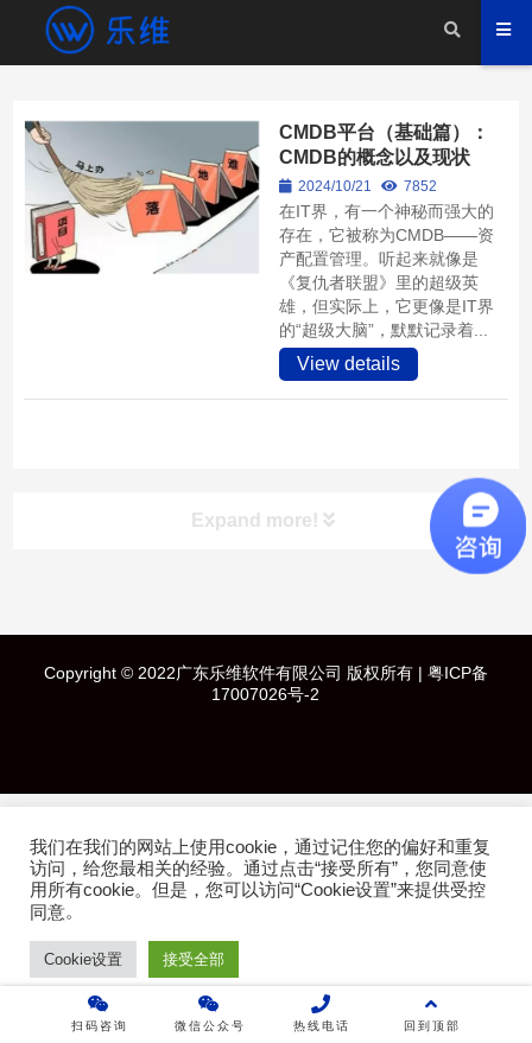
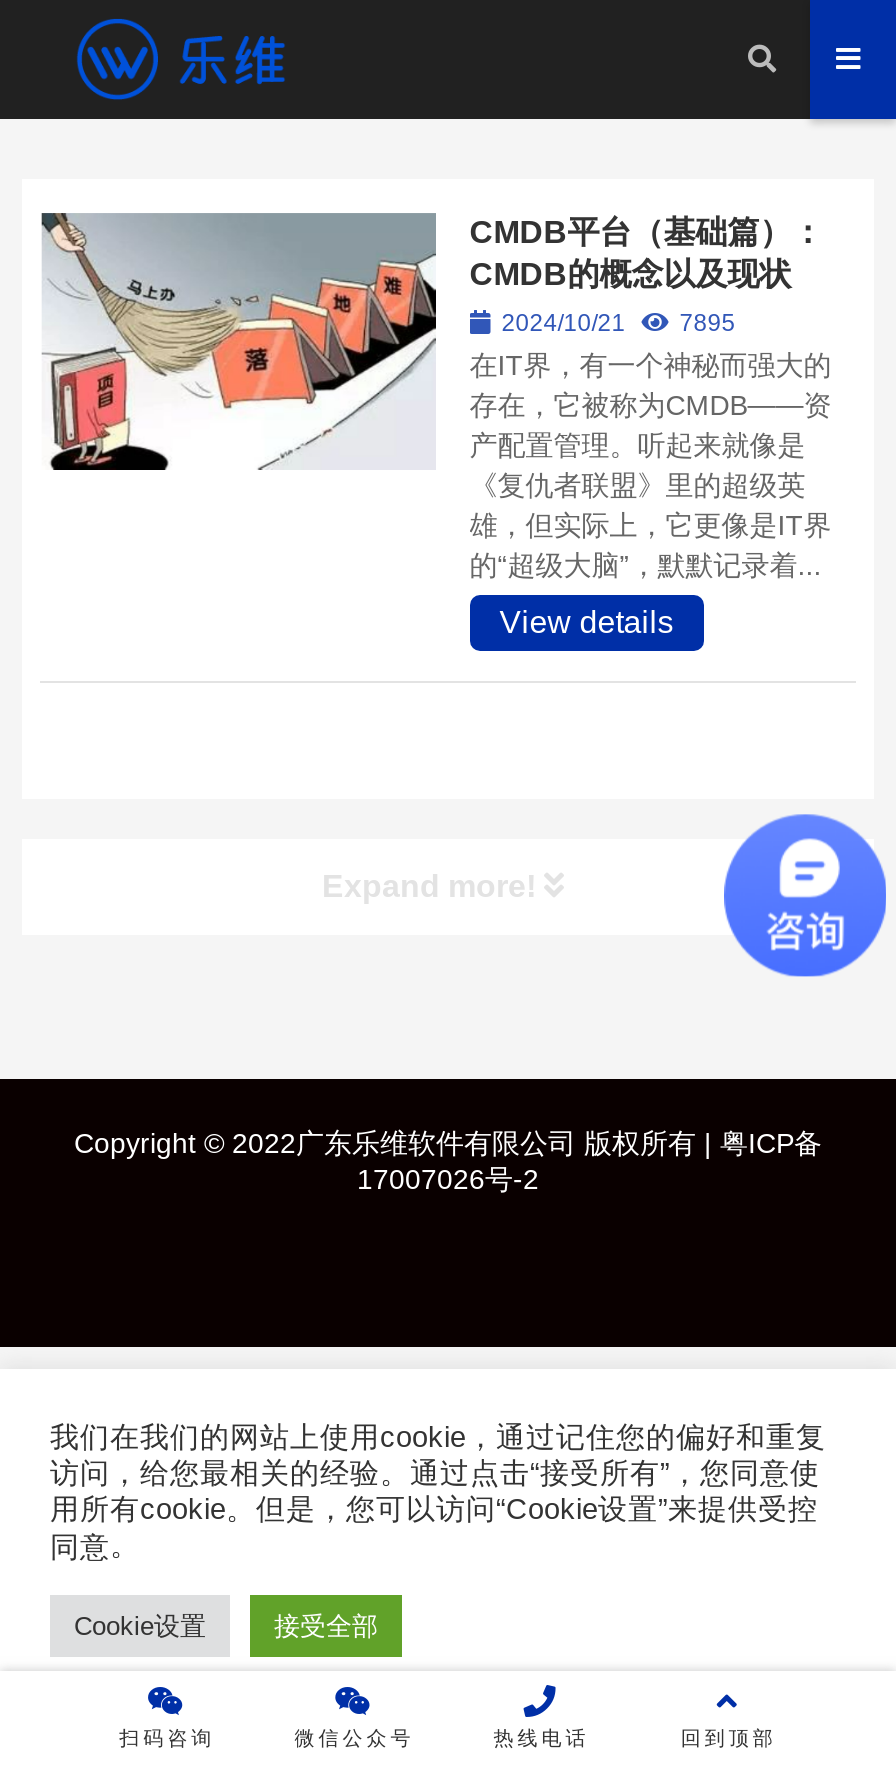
- 2024/10/21 7852
+ 2024/10/21 7895
